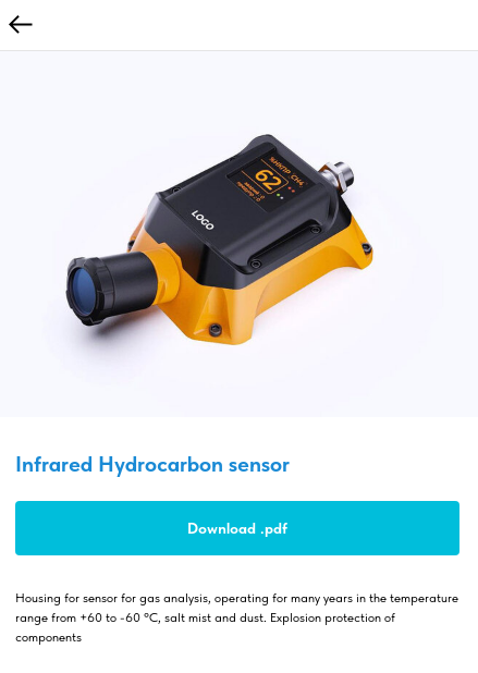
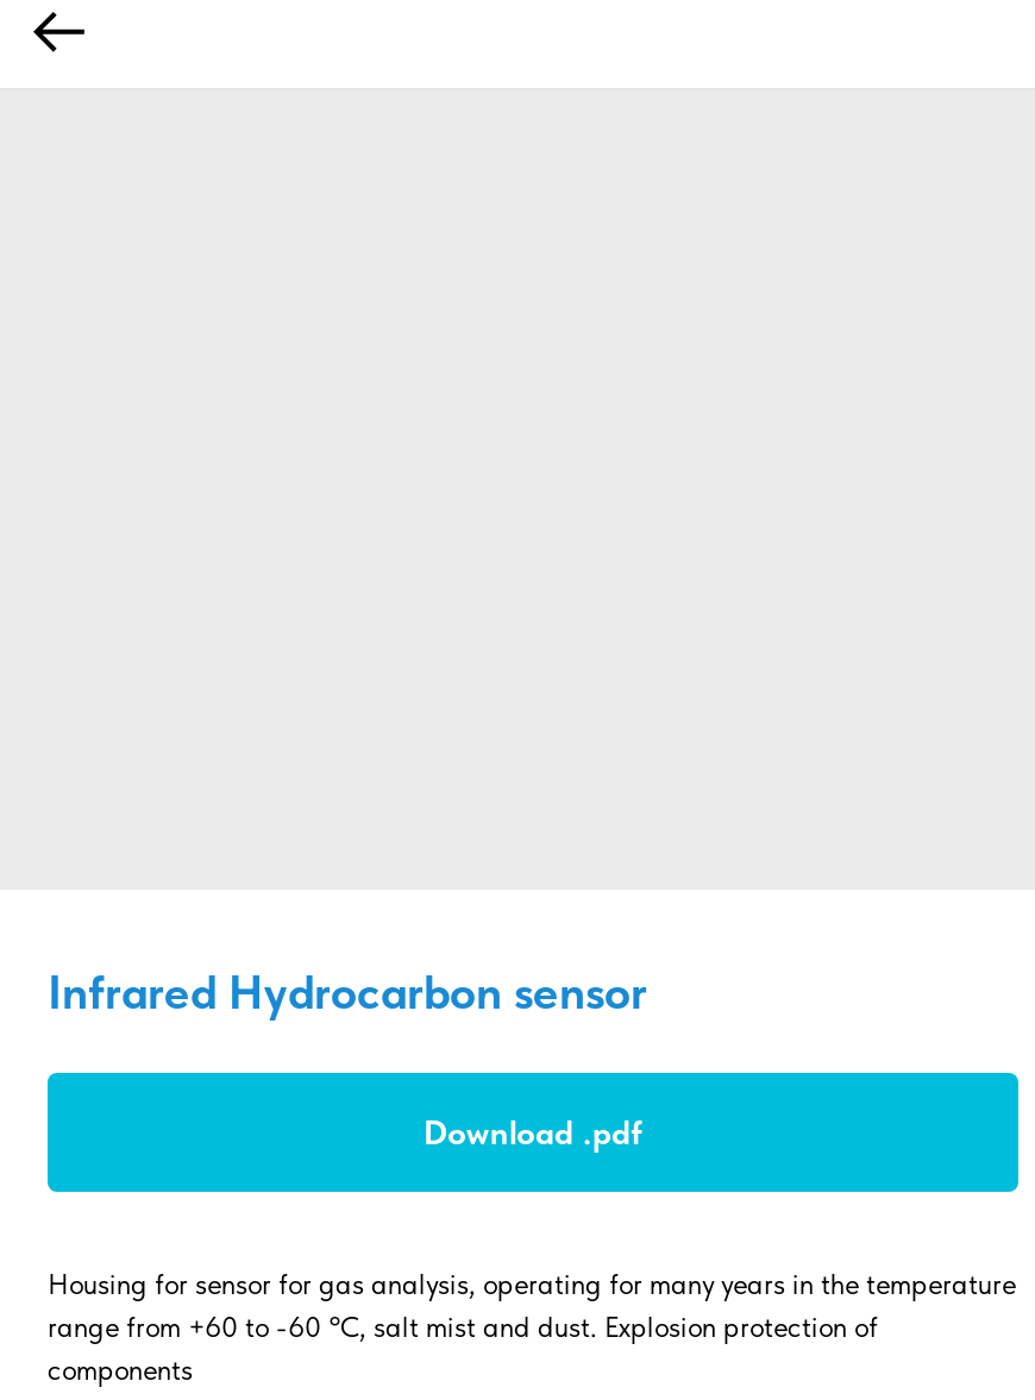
- [image]
